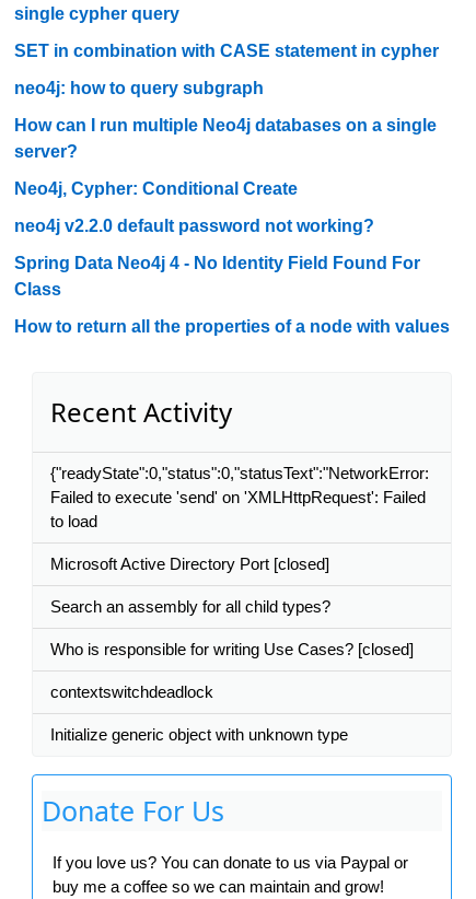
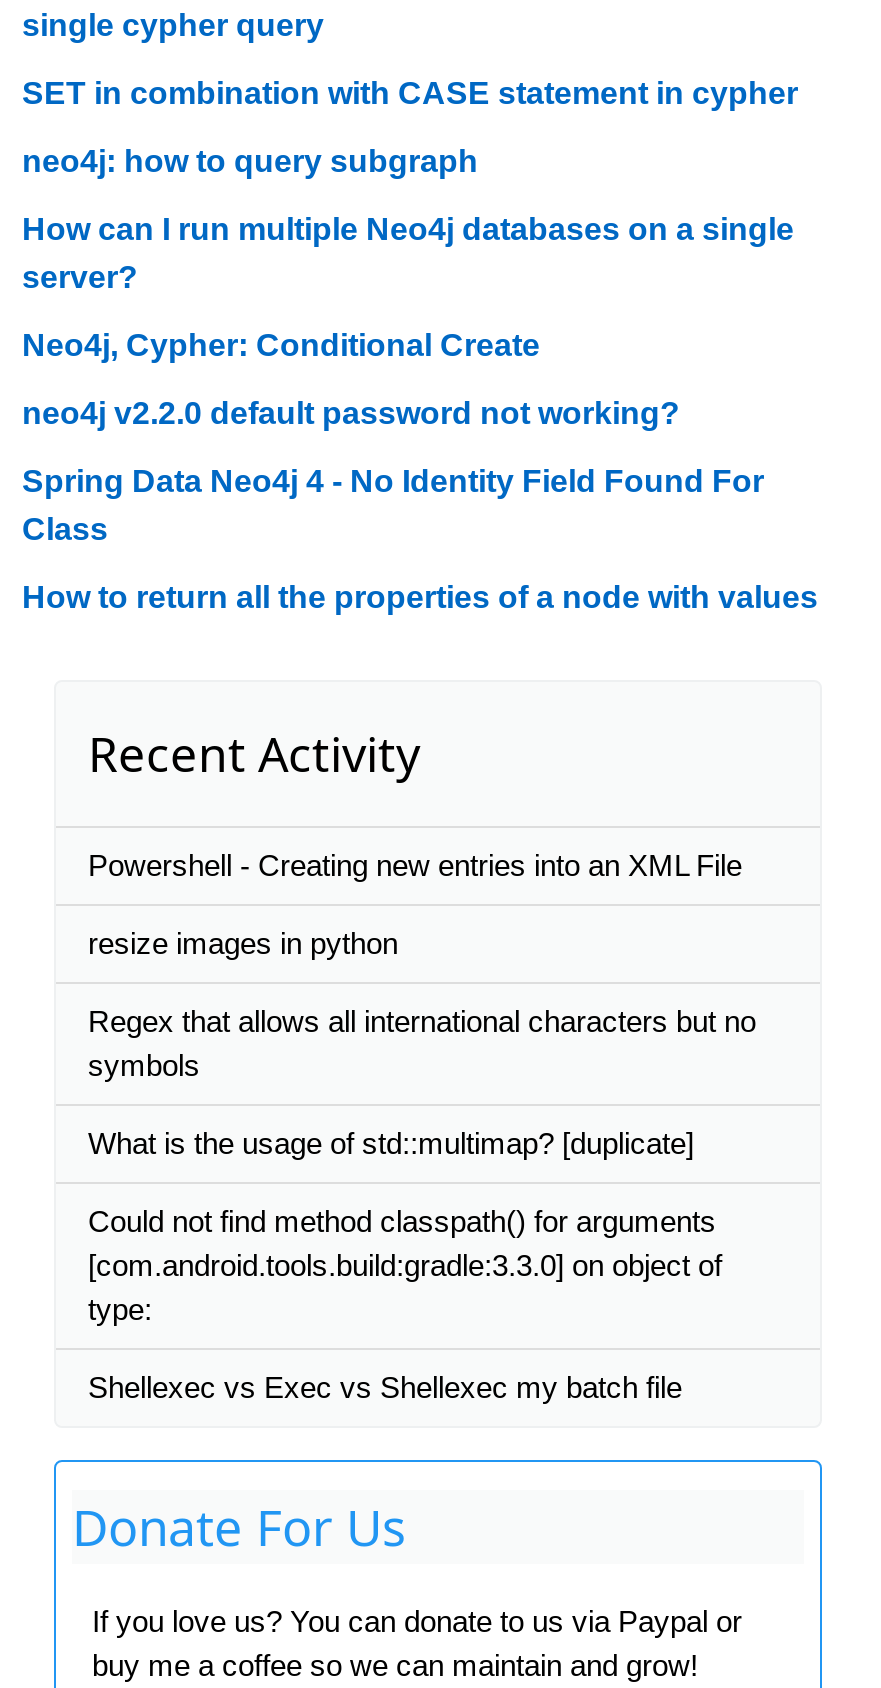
- {"readyState":0,"status":0,"statusText":"NetworkError:
- Failed to execute 'send' on 'XMLHttpRequest': Failed
- to load
+ Powershell - Creating new entries into an XML File

- Microsoft Active Directory Port [closed]
+ resize images in python

- Search an assembly for all child types?
+ Regex that allows all international characters but no
+ symbols

- Who is responsible for writing Use Cases? [closed]
+ What is the usage of std::multimap? [duplicate]

- contextswitchdeadlock
+ Could not find method classpath() for arguments
+ [com.android.tools.build:gradle:3.3.0] on object of
+ type:

- Initialize generic object with unknown type
+ Shellexec vs Exec vs Shellexec my batch file
